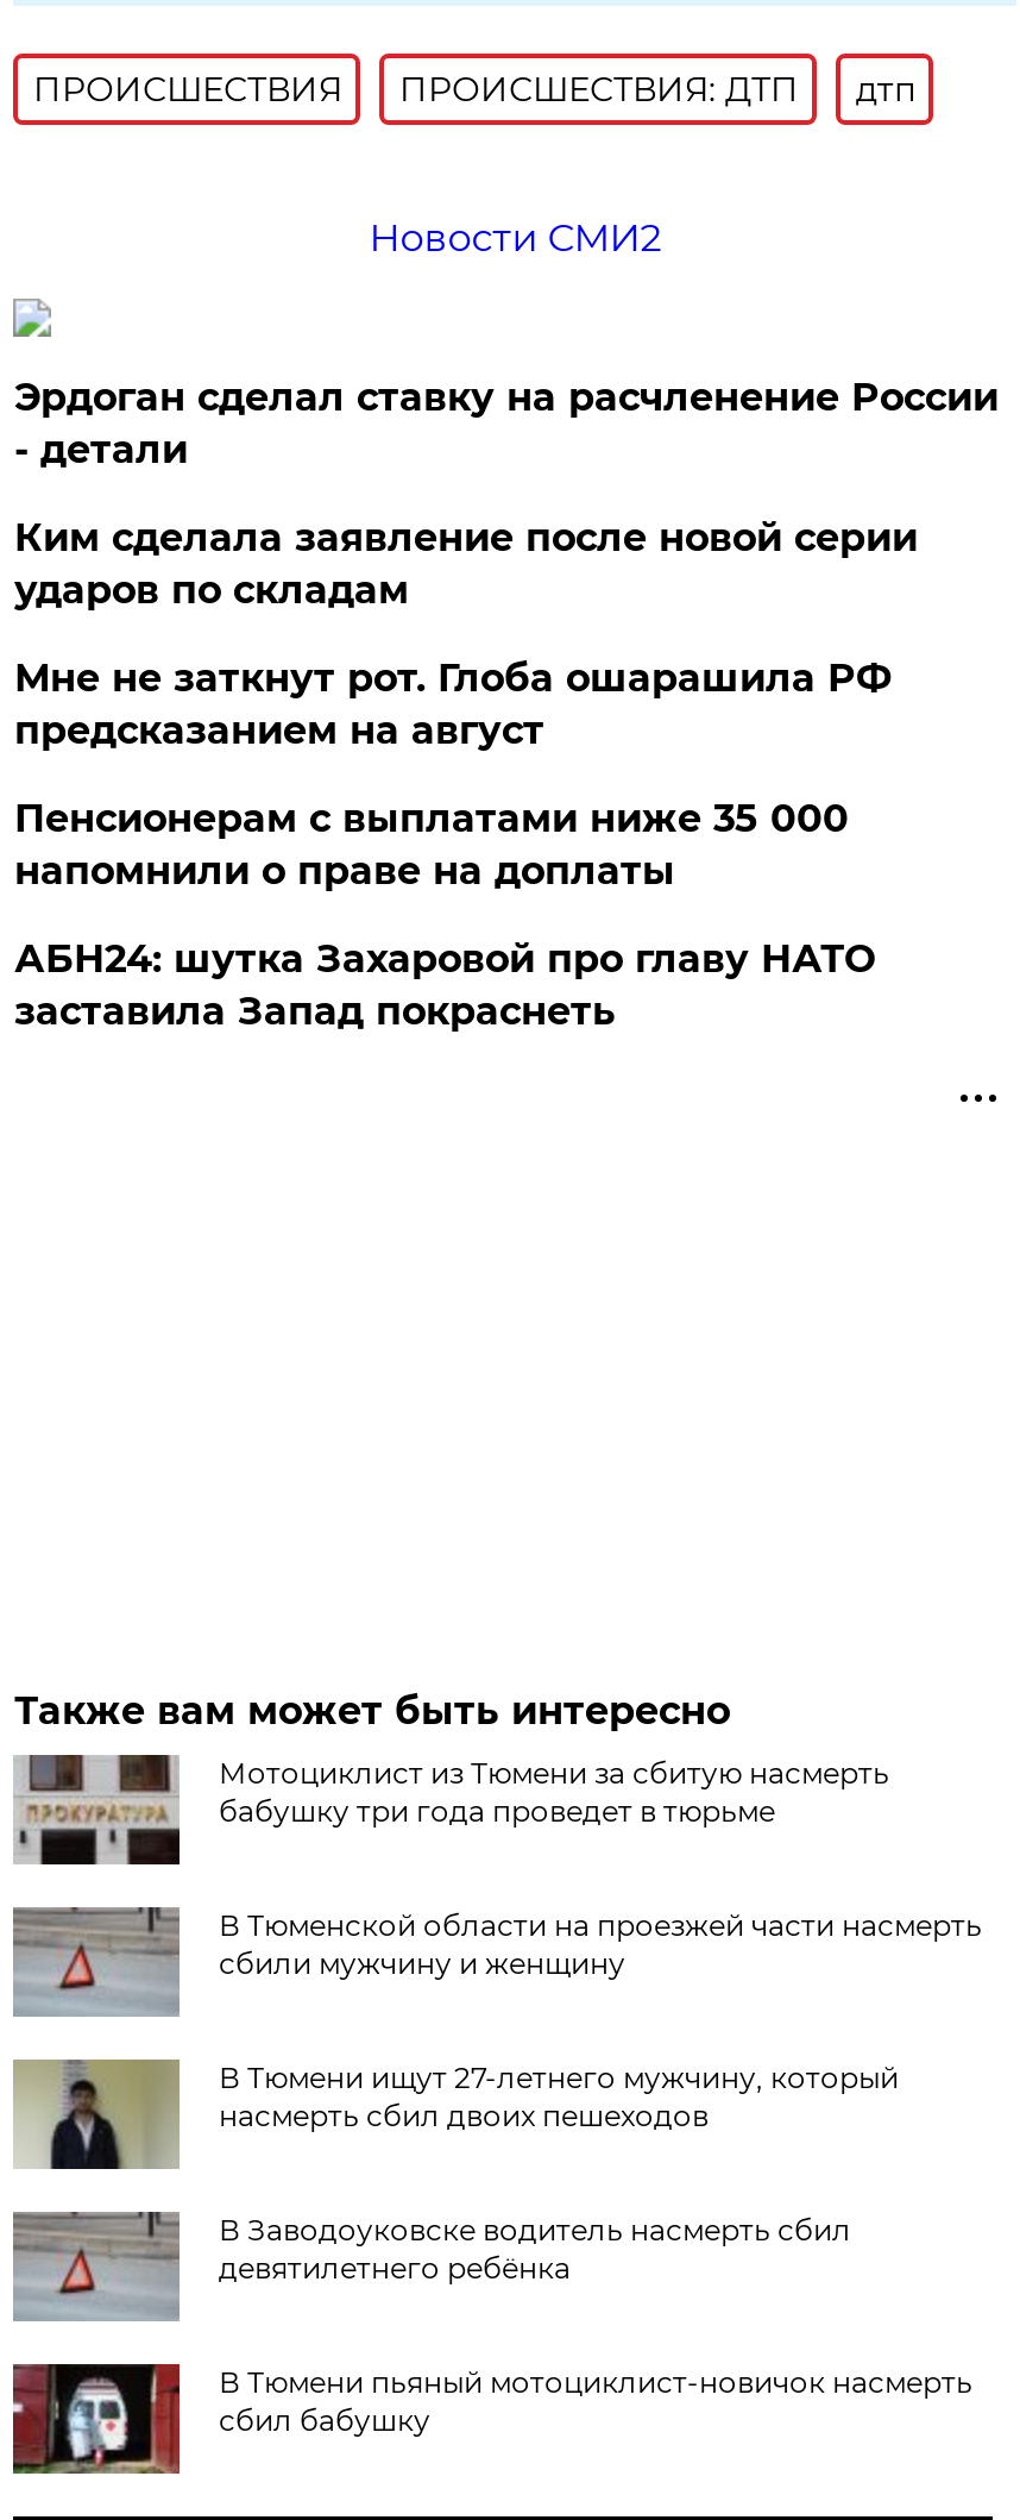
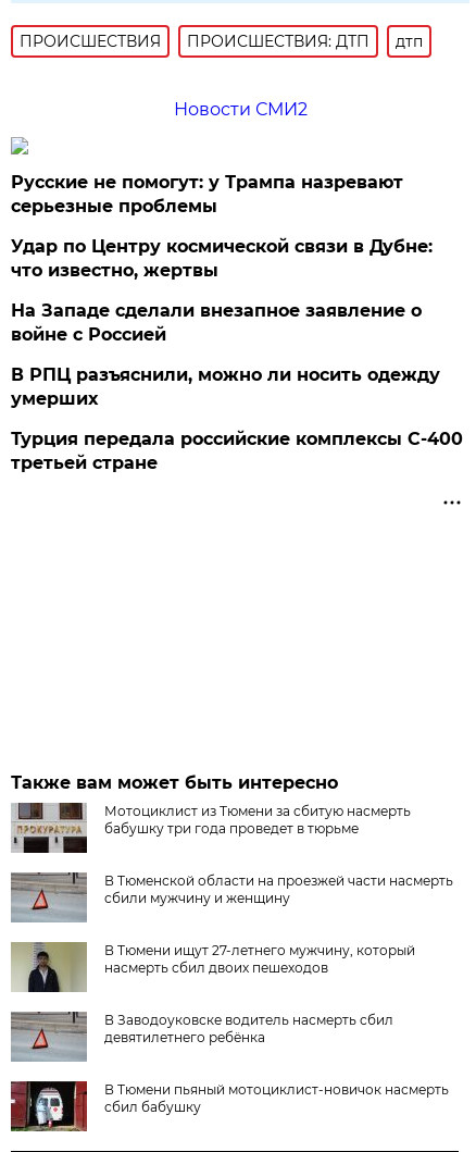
- Эрдоган сделал ставку на расчленение России
- - детали
+ Русские не помогут: у Трампа назревают
+ серьезные проблемы

- Ким сделала заявление после новой серии
- ударов по складам
+ Удар по Центру космической связи в Дубне:
+ что известно, жертвы

- Мне не заткнут рот. Глоба ошарашила РФ
- предсказанием на август
+ На Западе сделали внезапное заявление о
+ войне с Россией

- Пенсионерам с выплатами ниже 35 000
- напомнили о праве на доплаты
+ В РПЦ разъяснили, можно ли носить одежду
+ умерших

- АБН24: шутка Захаровой про главу НАТО
- заставила Запад покраснеть
+ Турция передала российские комплексы С-400
+ третьей стране
